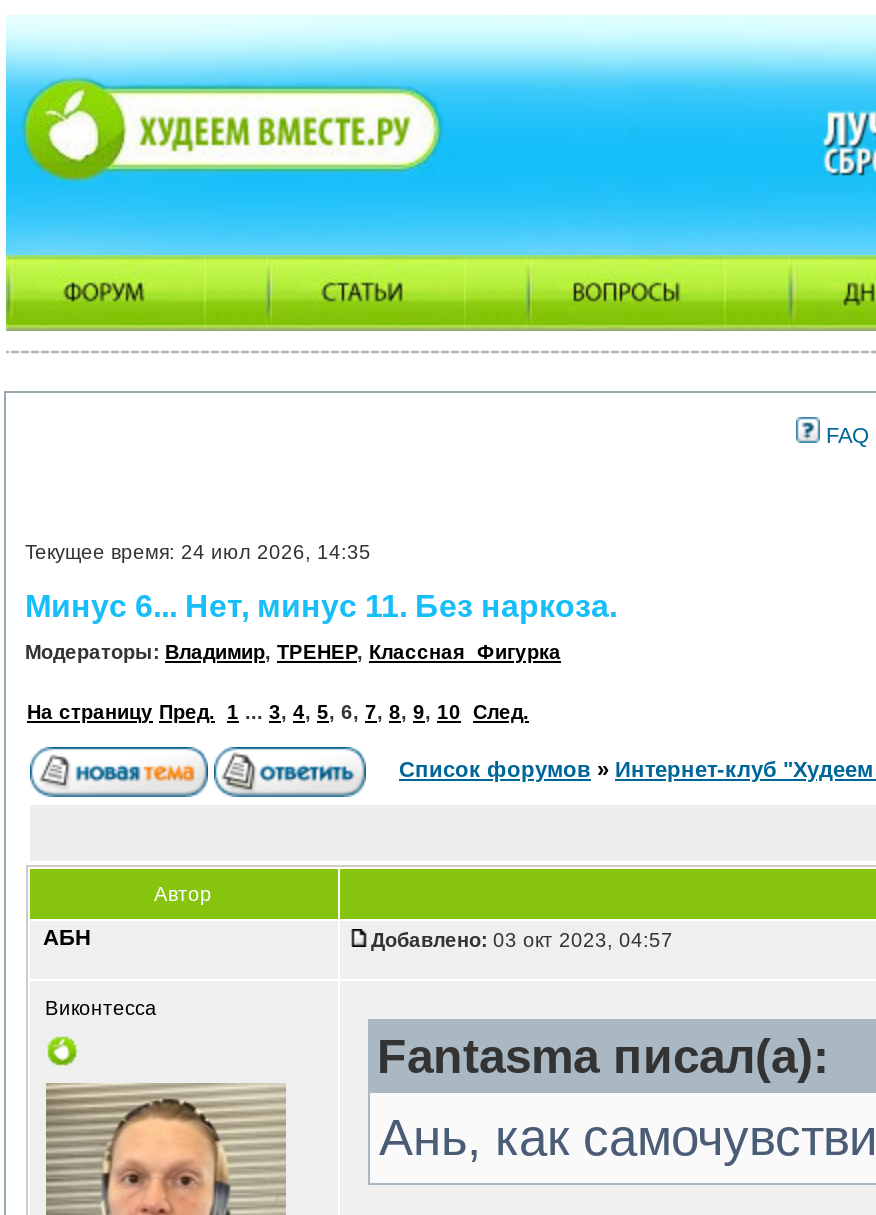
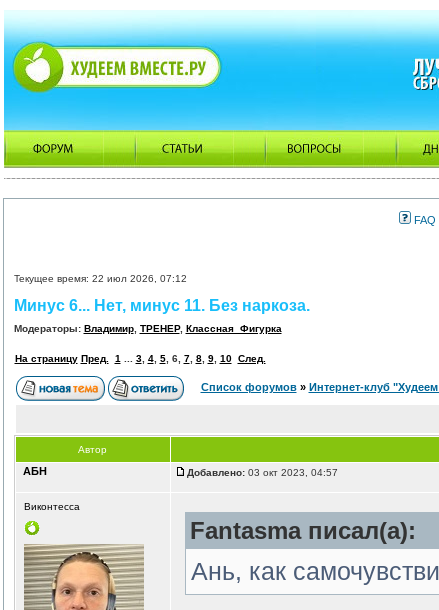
- Текущее время: 24 июл 2026, 14:35
+ Текущее время: 22 июл 2026, 07:12
